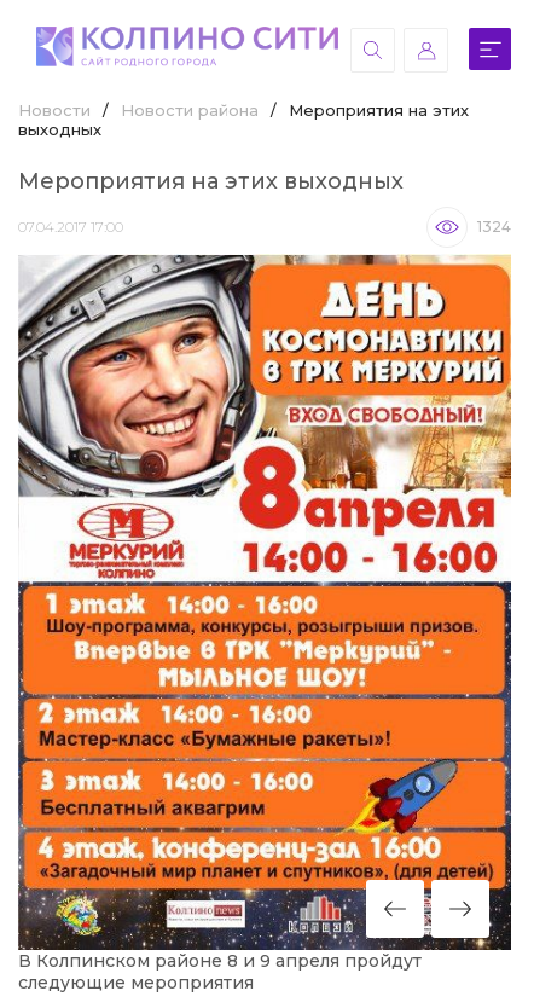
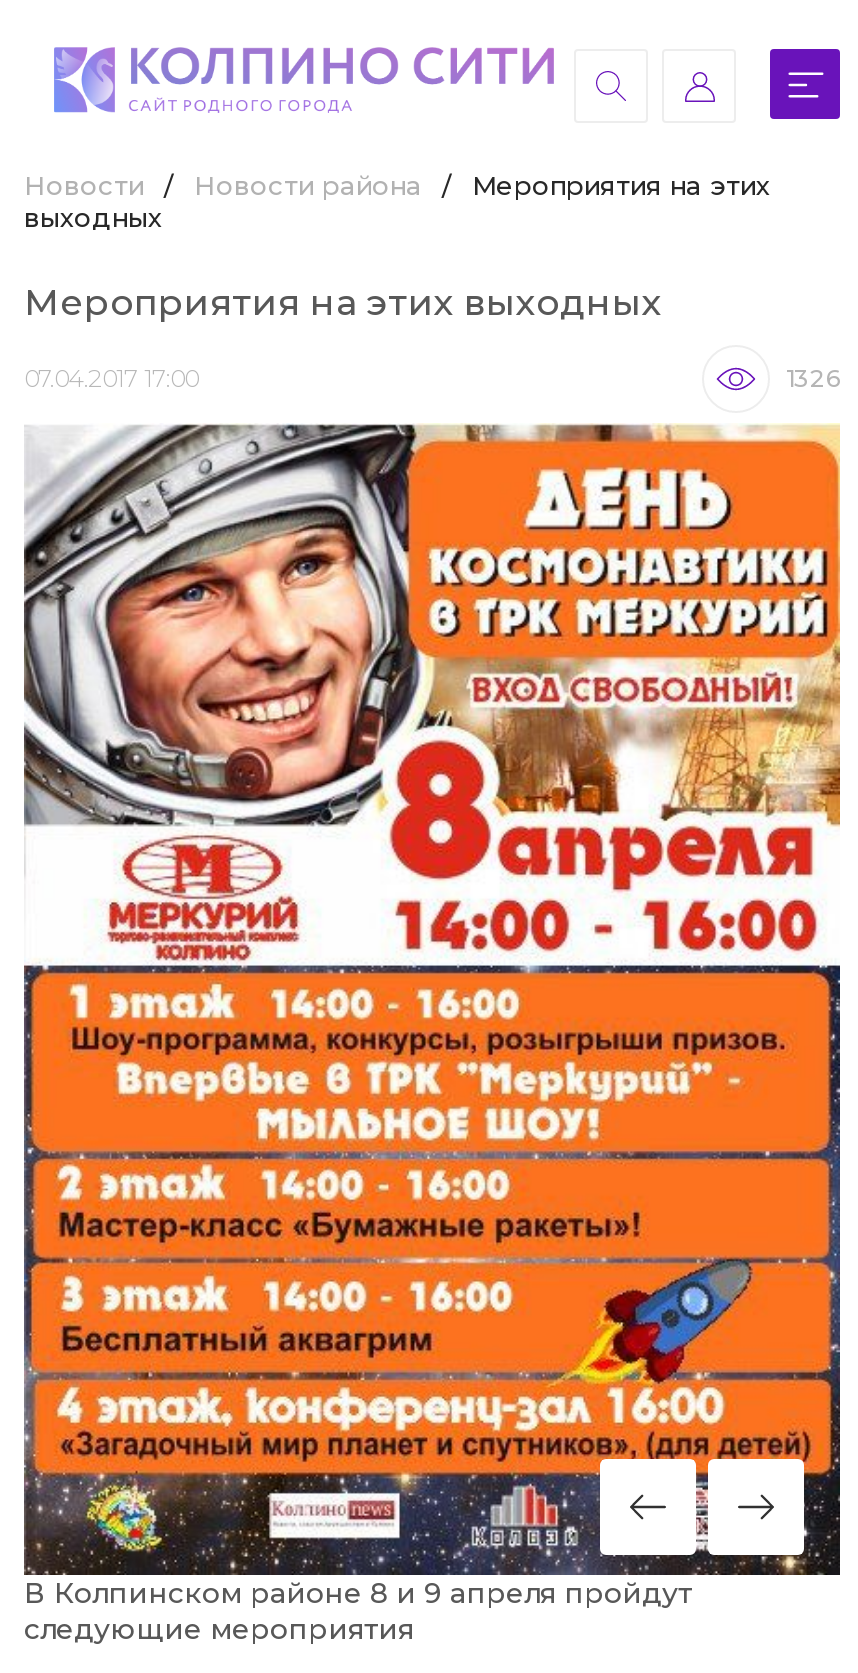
- 1324
+ 1326
